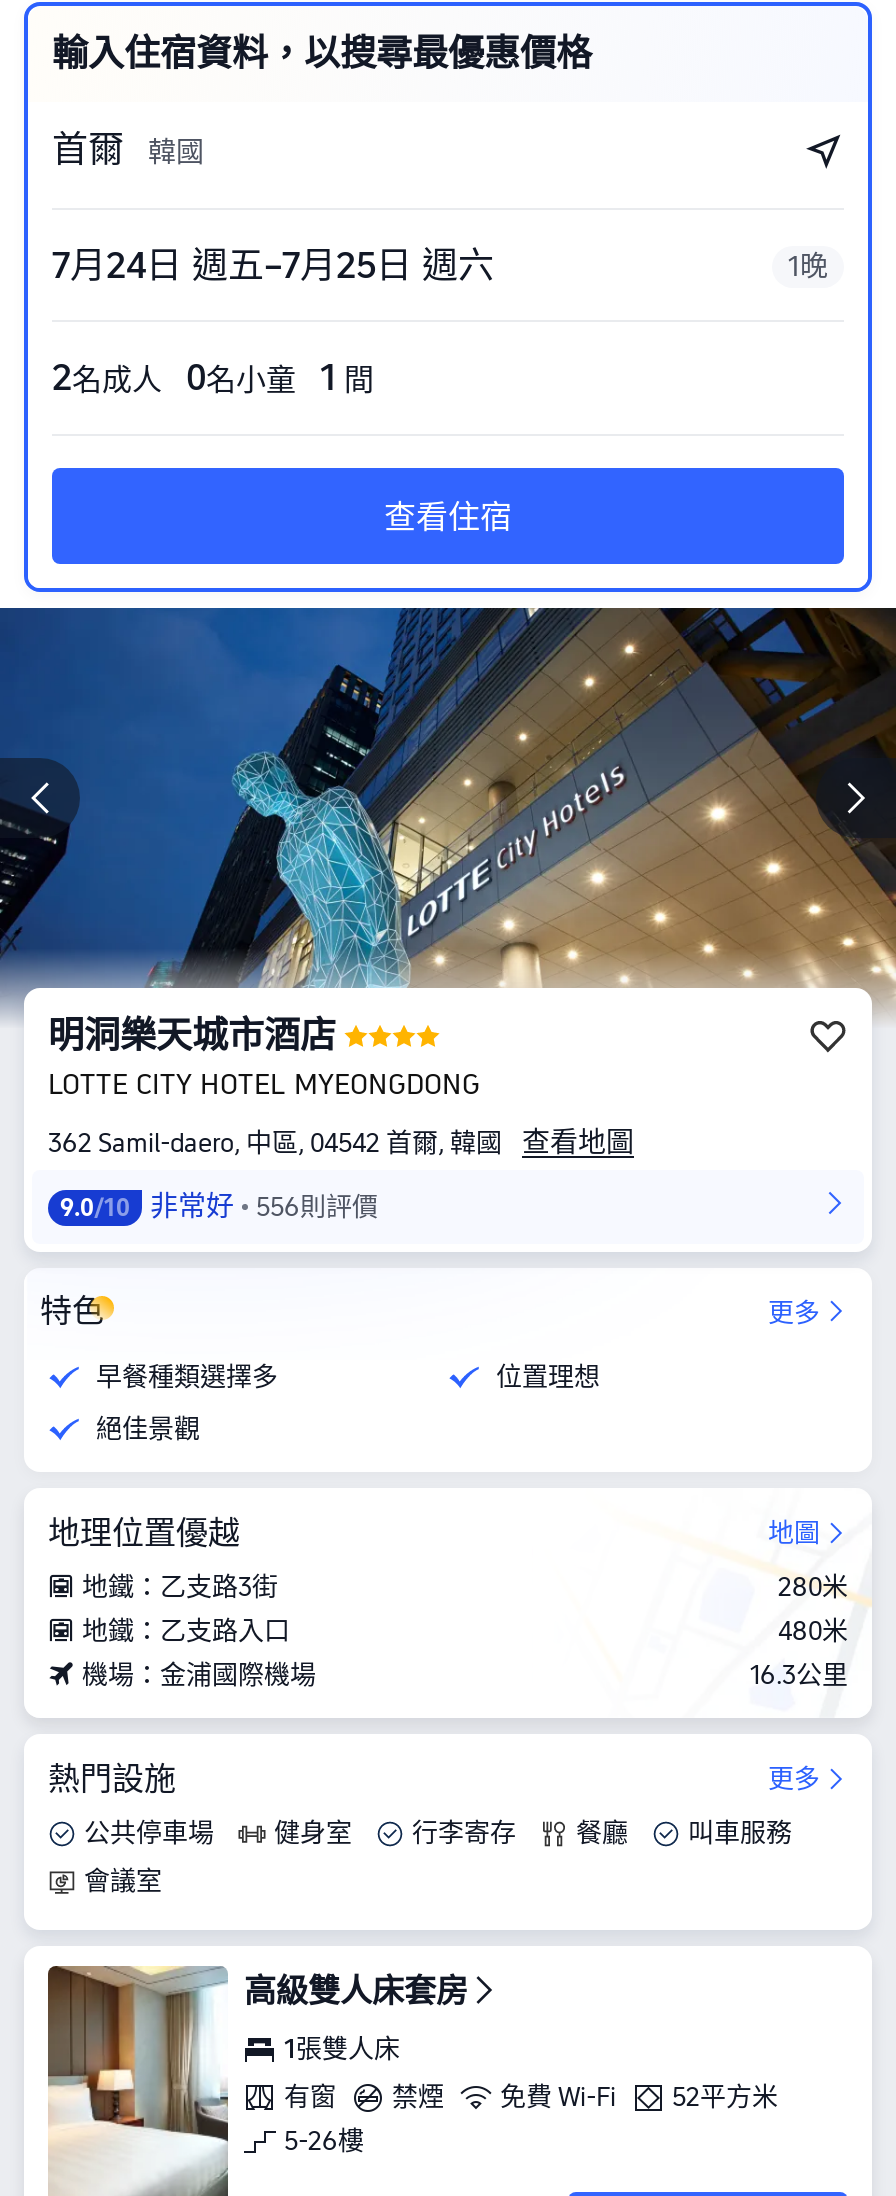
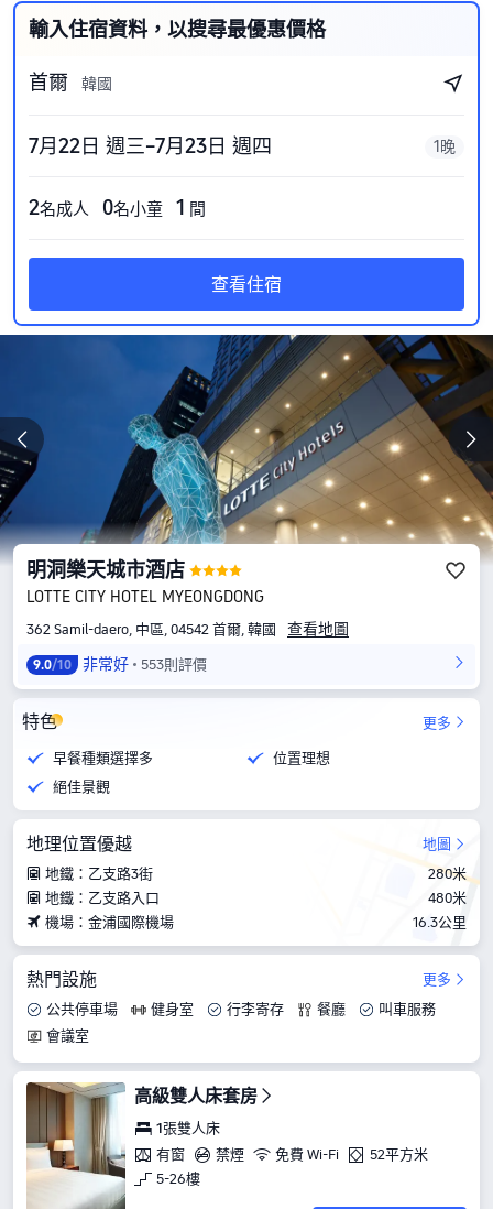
- 7月24日 週五–7月25日 週六
+ 7月22日 週三–7月23日 週四

- 9.0/10 非常好 556則評價
+ 9.0/10 非常好 553則評價
